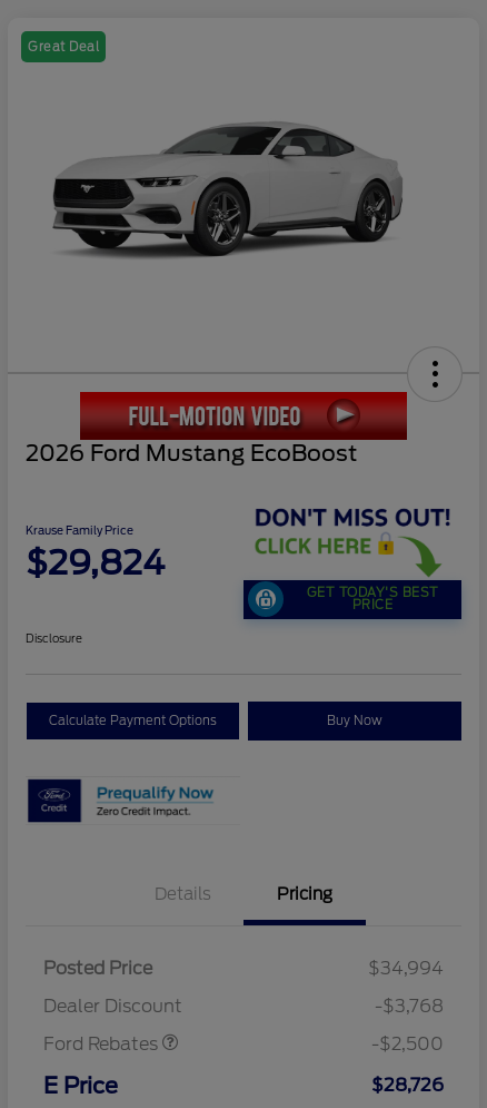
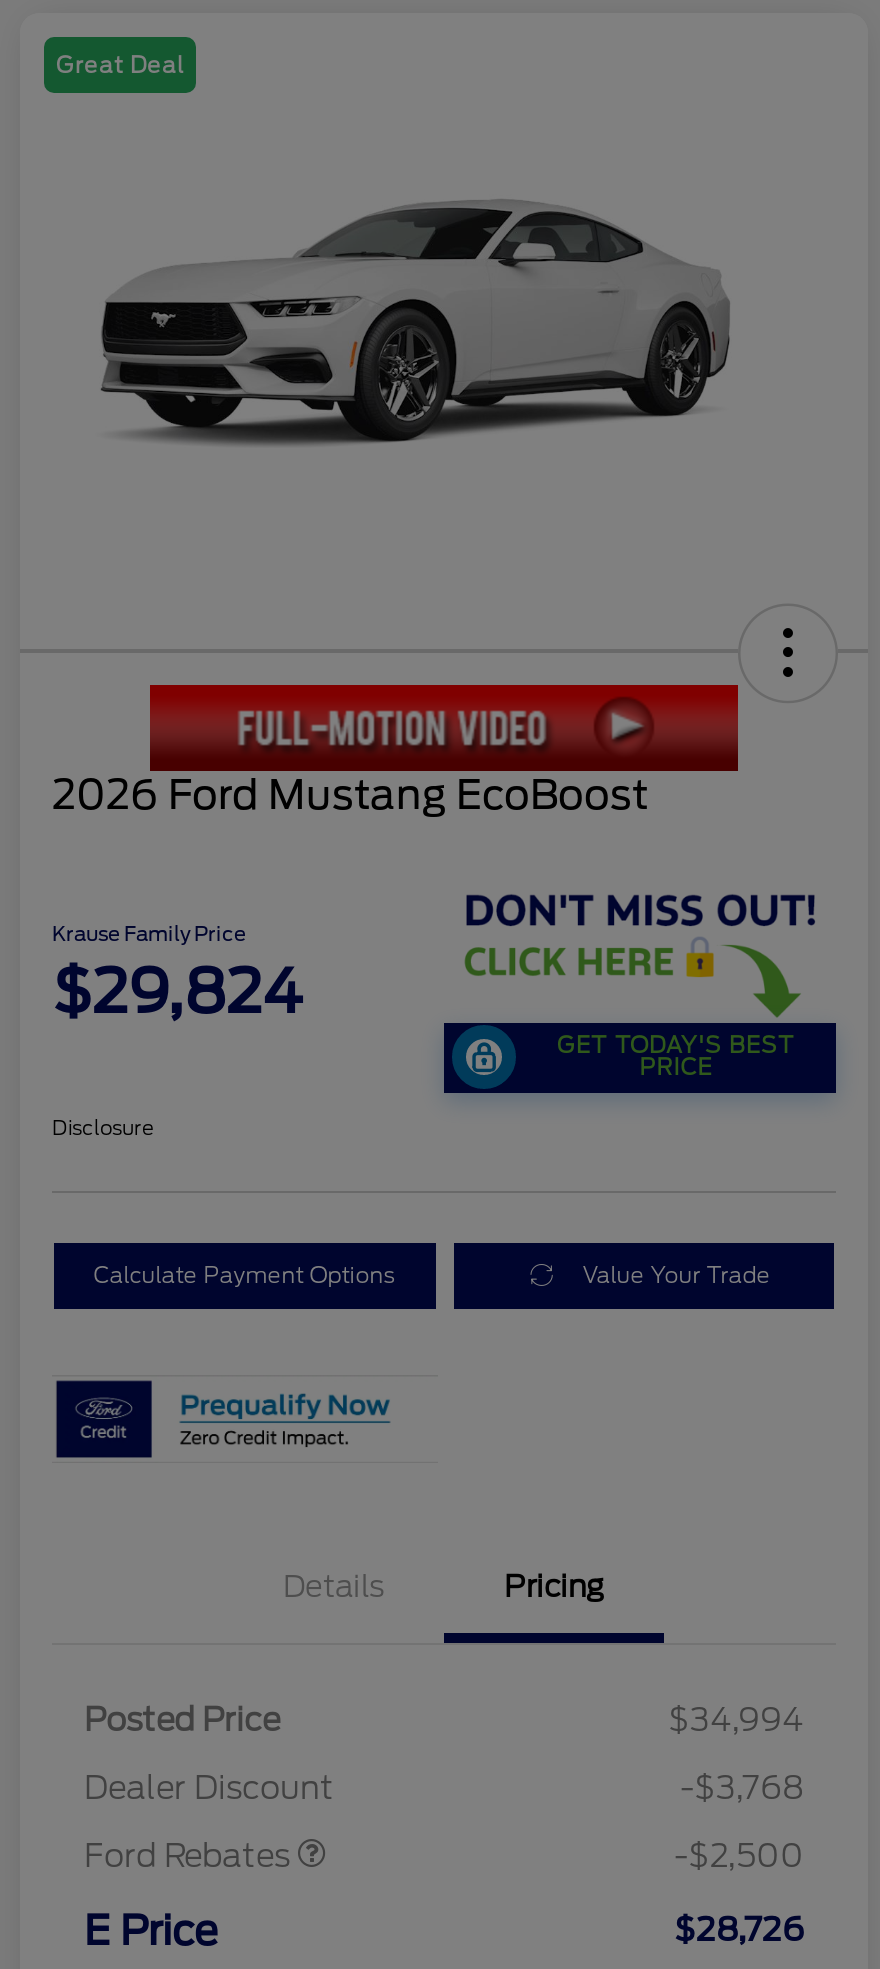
- Buy Now
+ Value Your Trade
